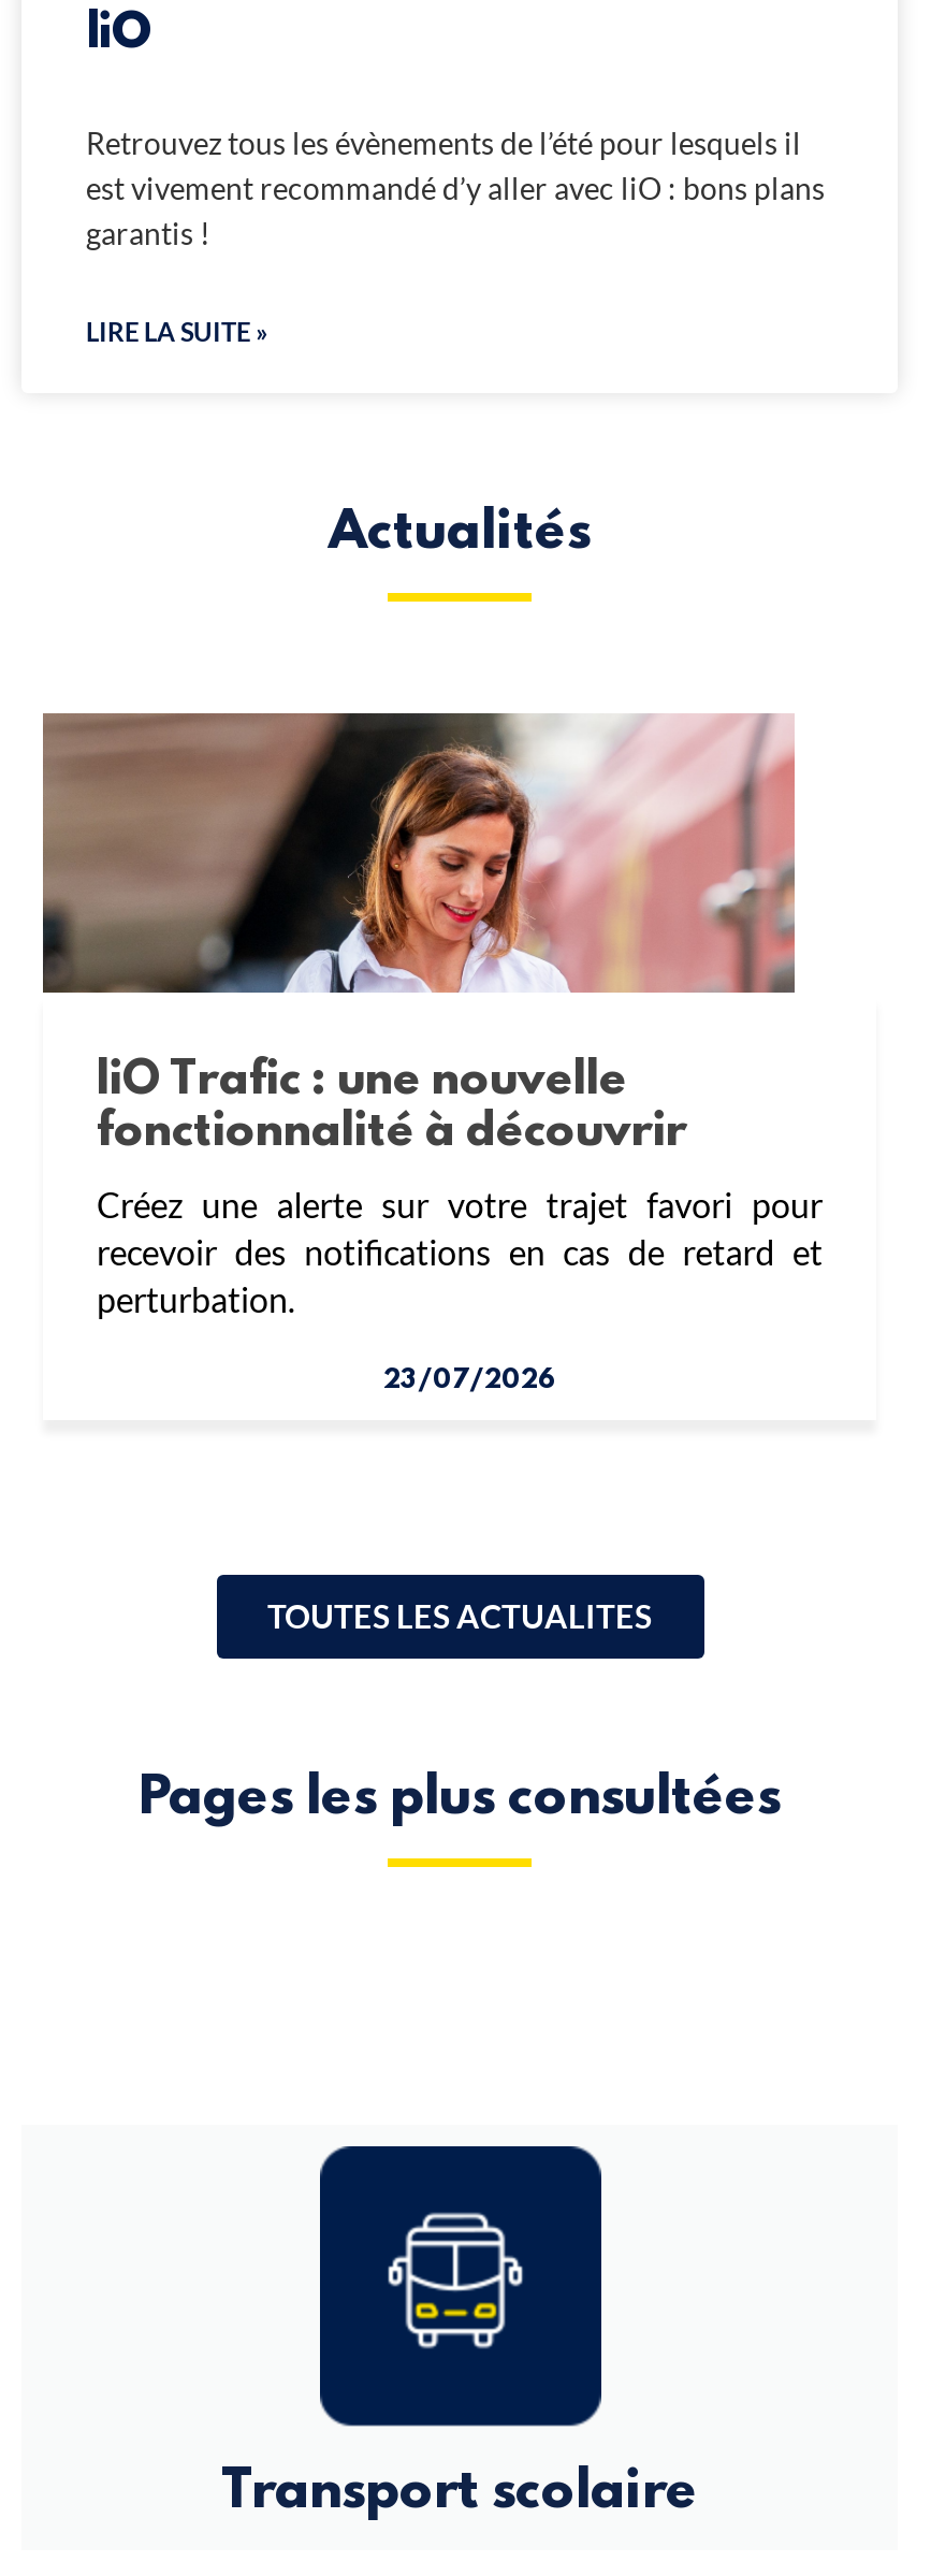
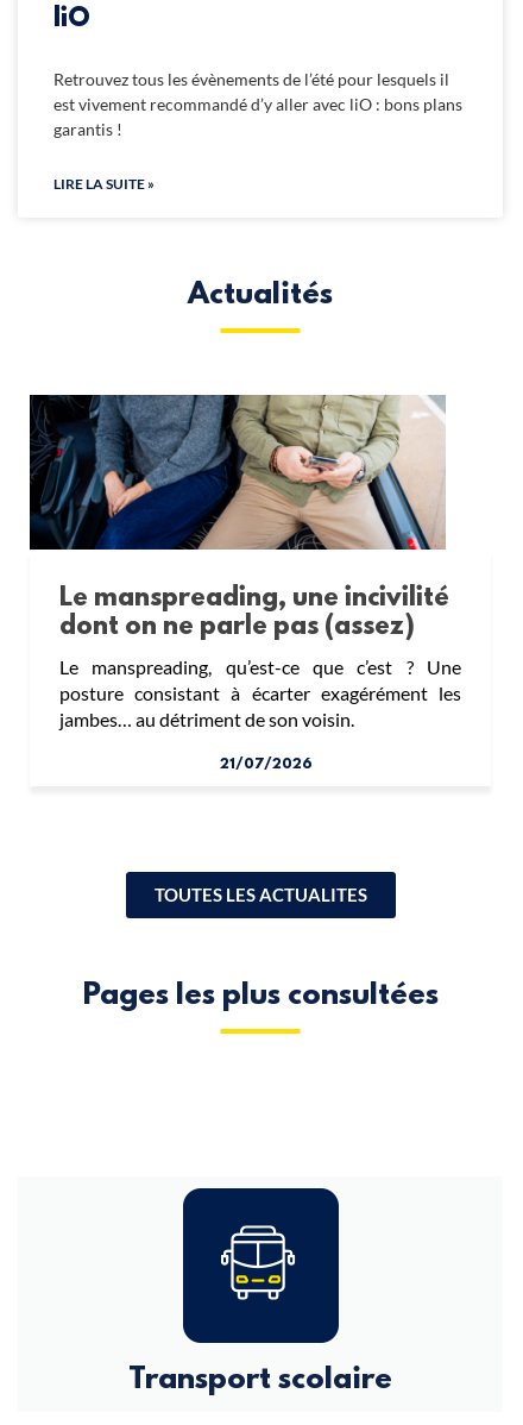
- [image]
- liO Trafic : une nouvelle
- fonctionnalité à découvrir
- Créez une alerte sur votre trajet favori pour
- recevoir des notifications en cas de retard et
- perturbation.
+ [image]
+ Le manspreading, une incivilité
+ dont on ne parle pas (assez)
+ Le manspreading, qu’est-ce que c’est ? Une
+ posture consistant à écarter exagérément les
+ jambes… au détriment de son voisin.

- 23/07/2026
+ 21/07/2026
